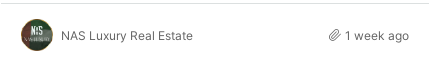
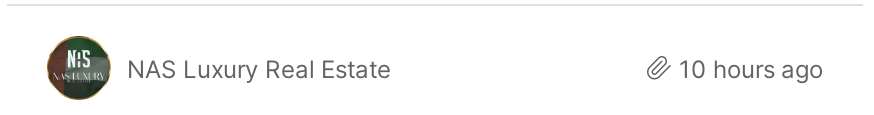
- 1 week ago
+ 10 hours ago
